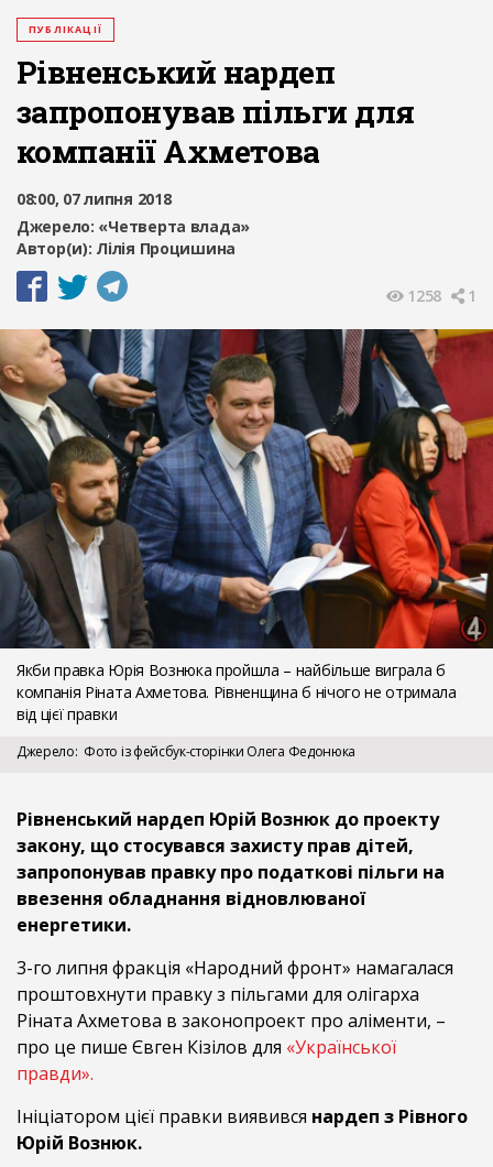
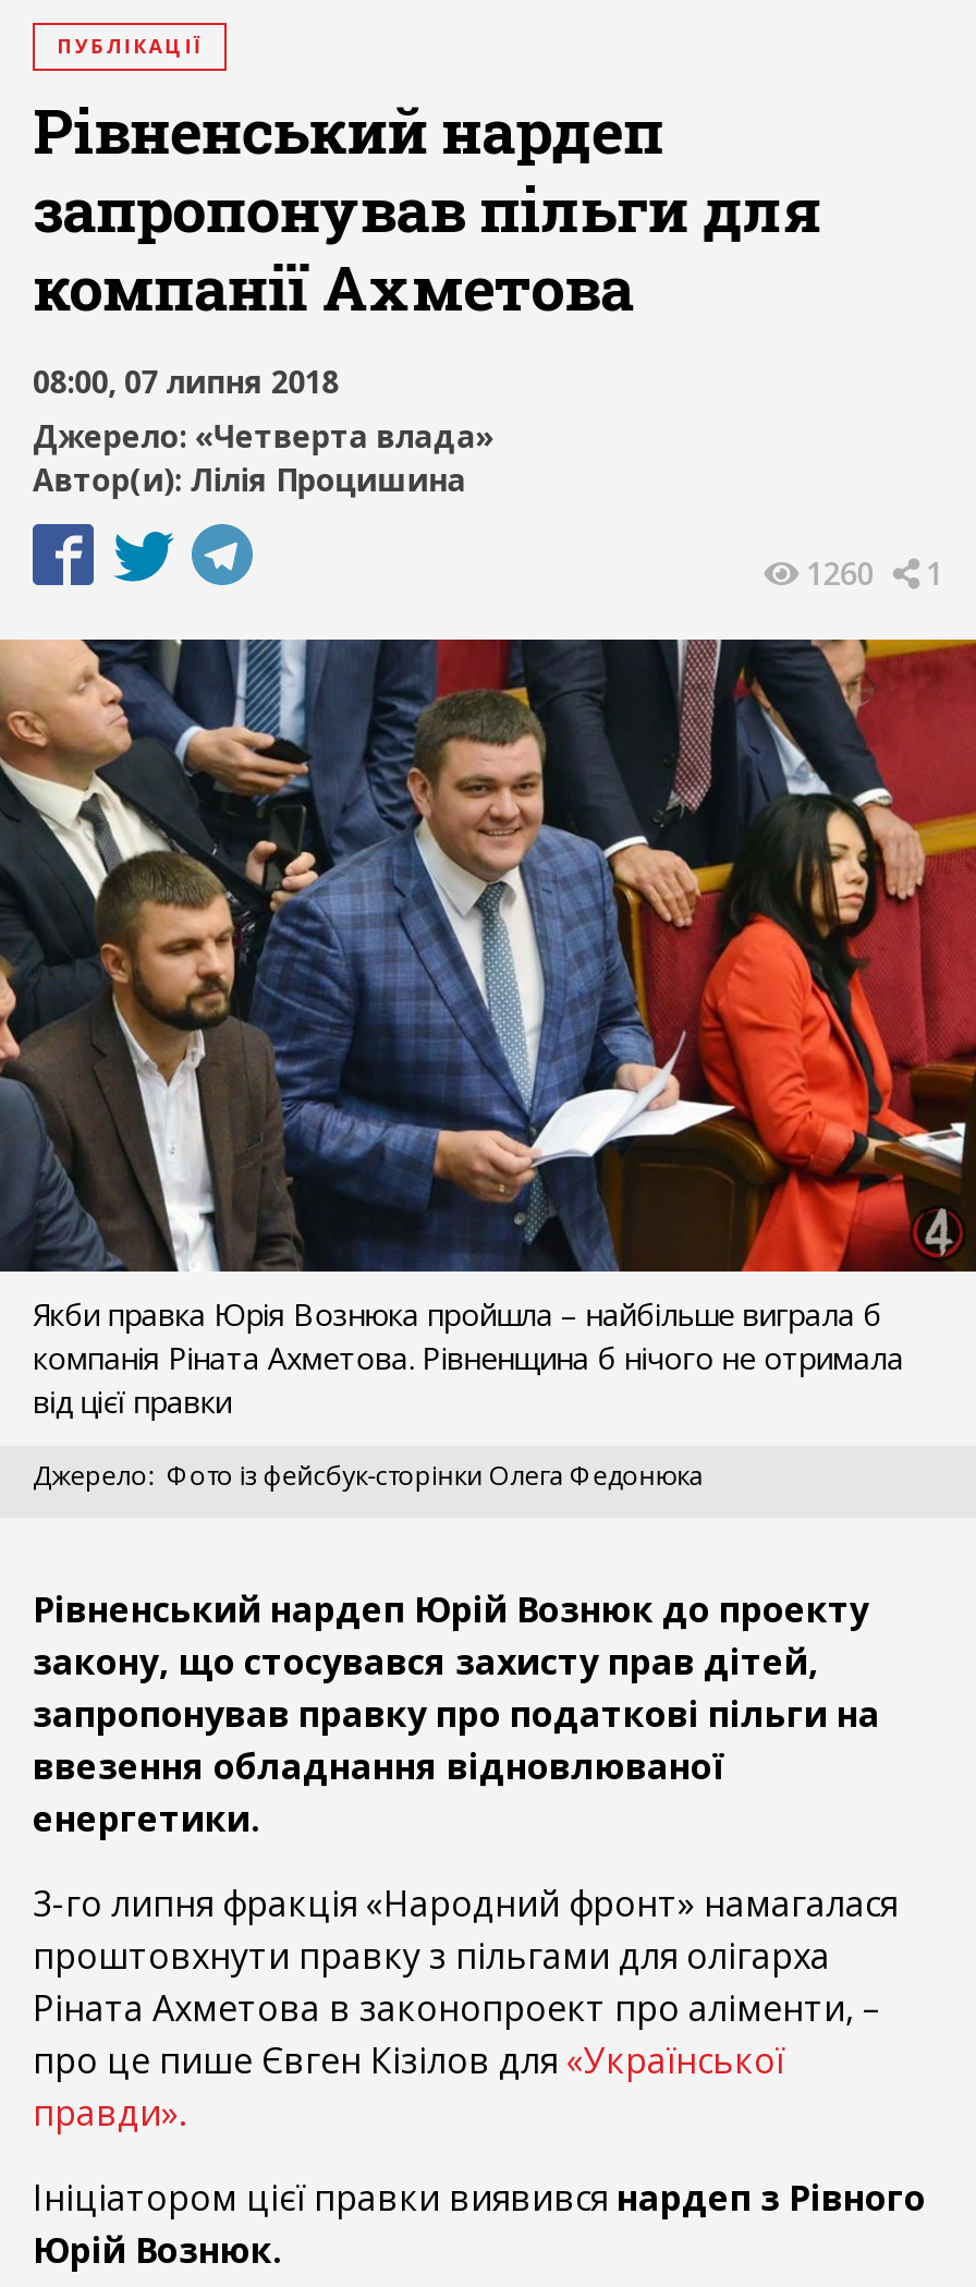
- 1258 1
+ 1260 1
